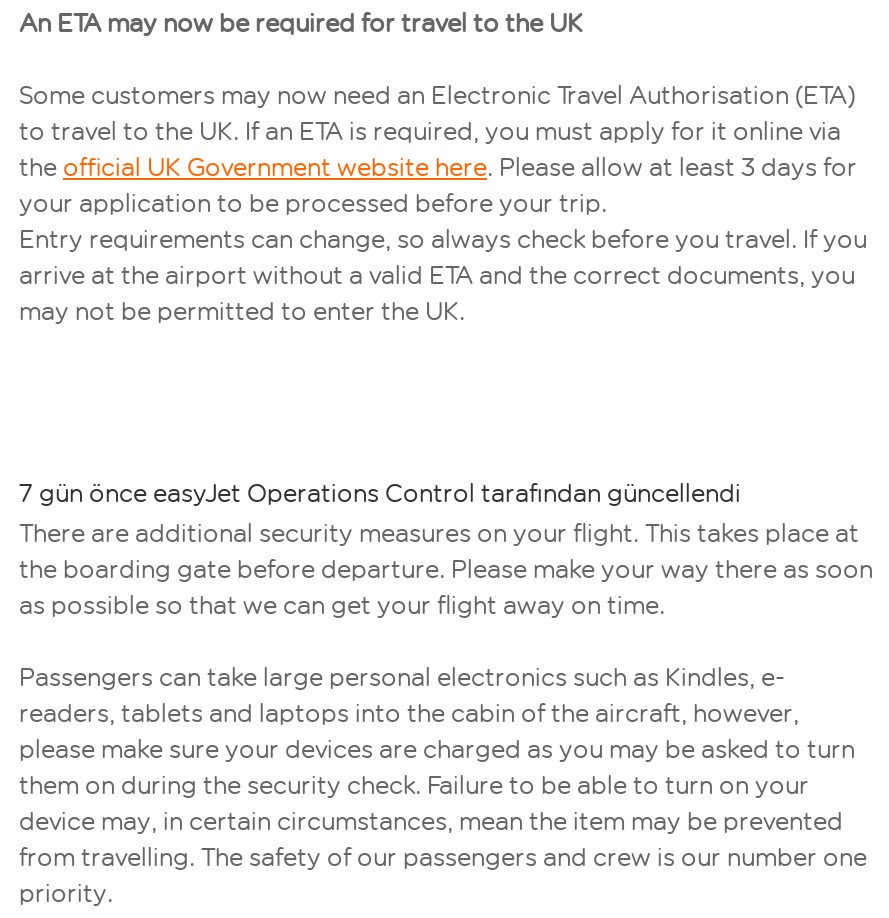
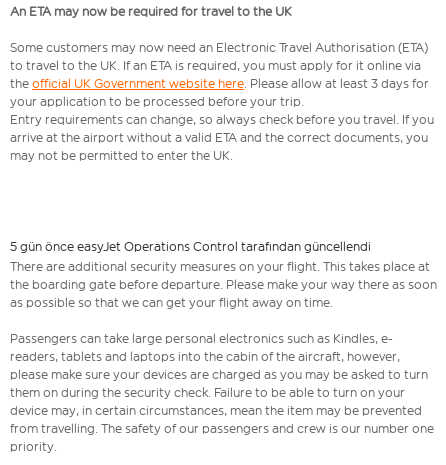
- 7 gün önce easyJet Operations Control tarafından güncellendi
+ 5 gün önce easyJet Operations Control tarafından güncellendi
